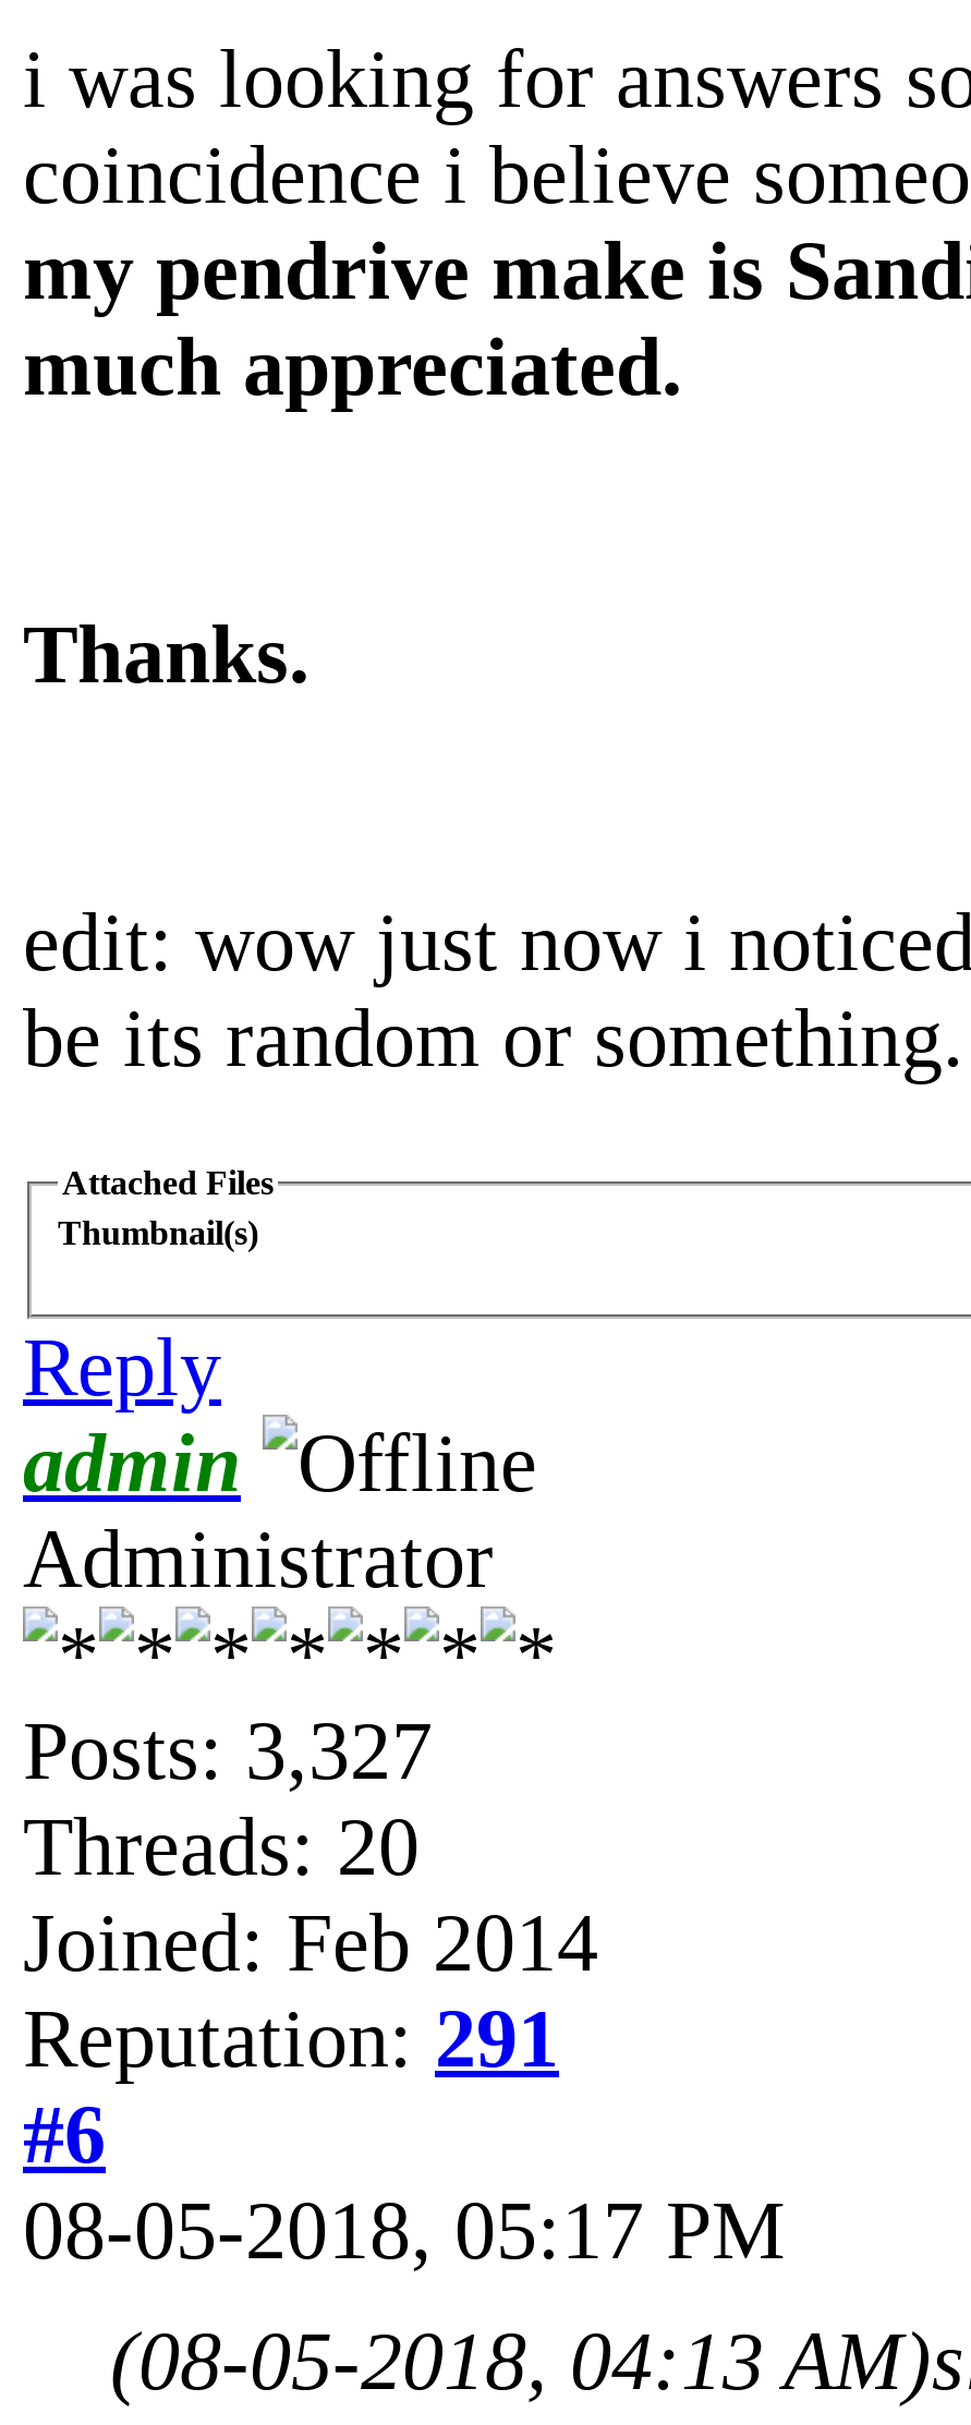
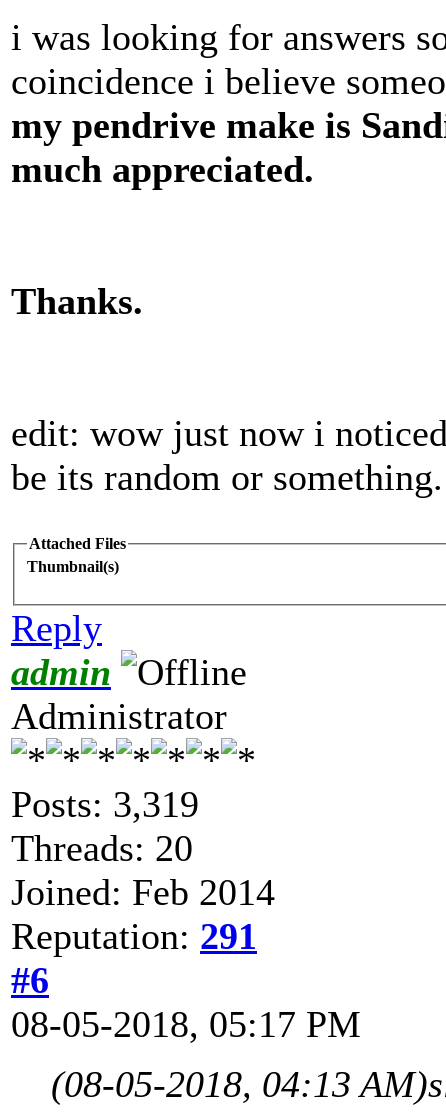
- Posts: 3,327
+ Posts: 3,319
